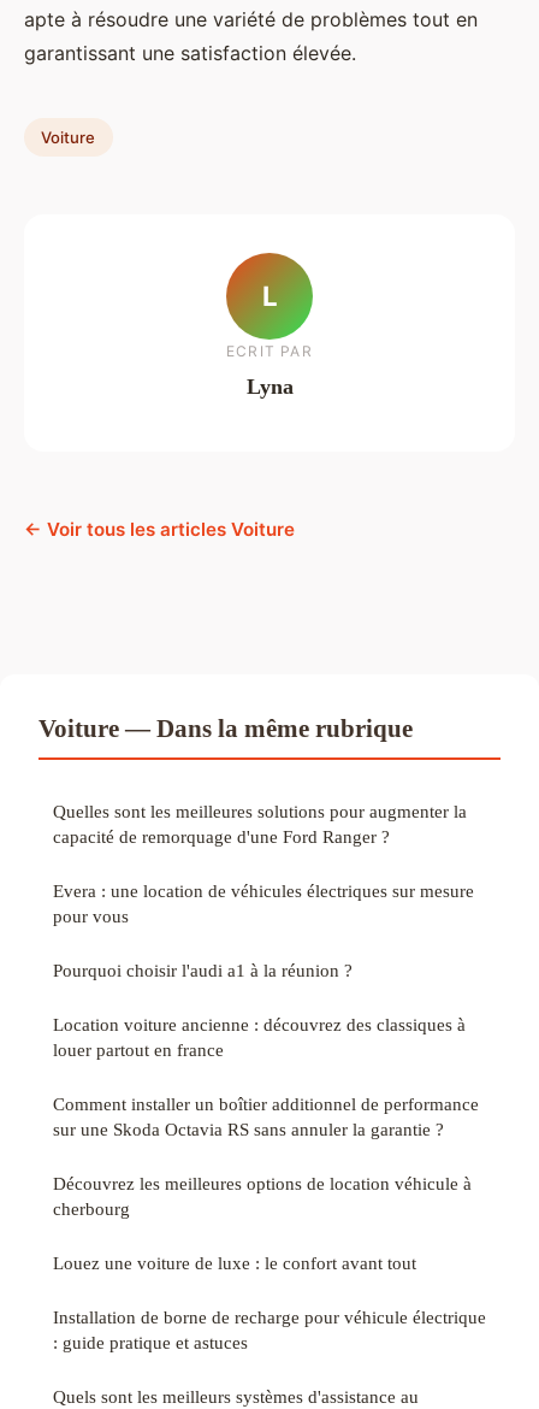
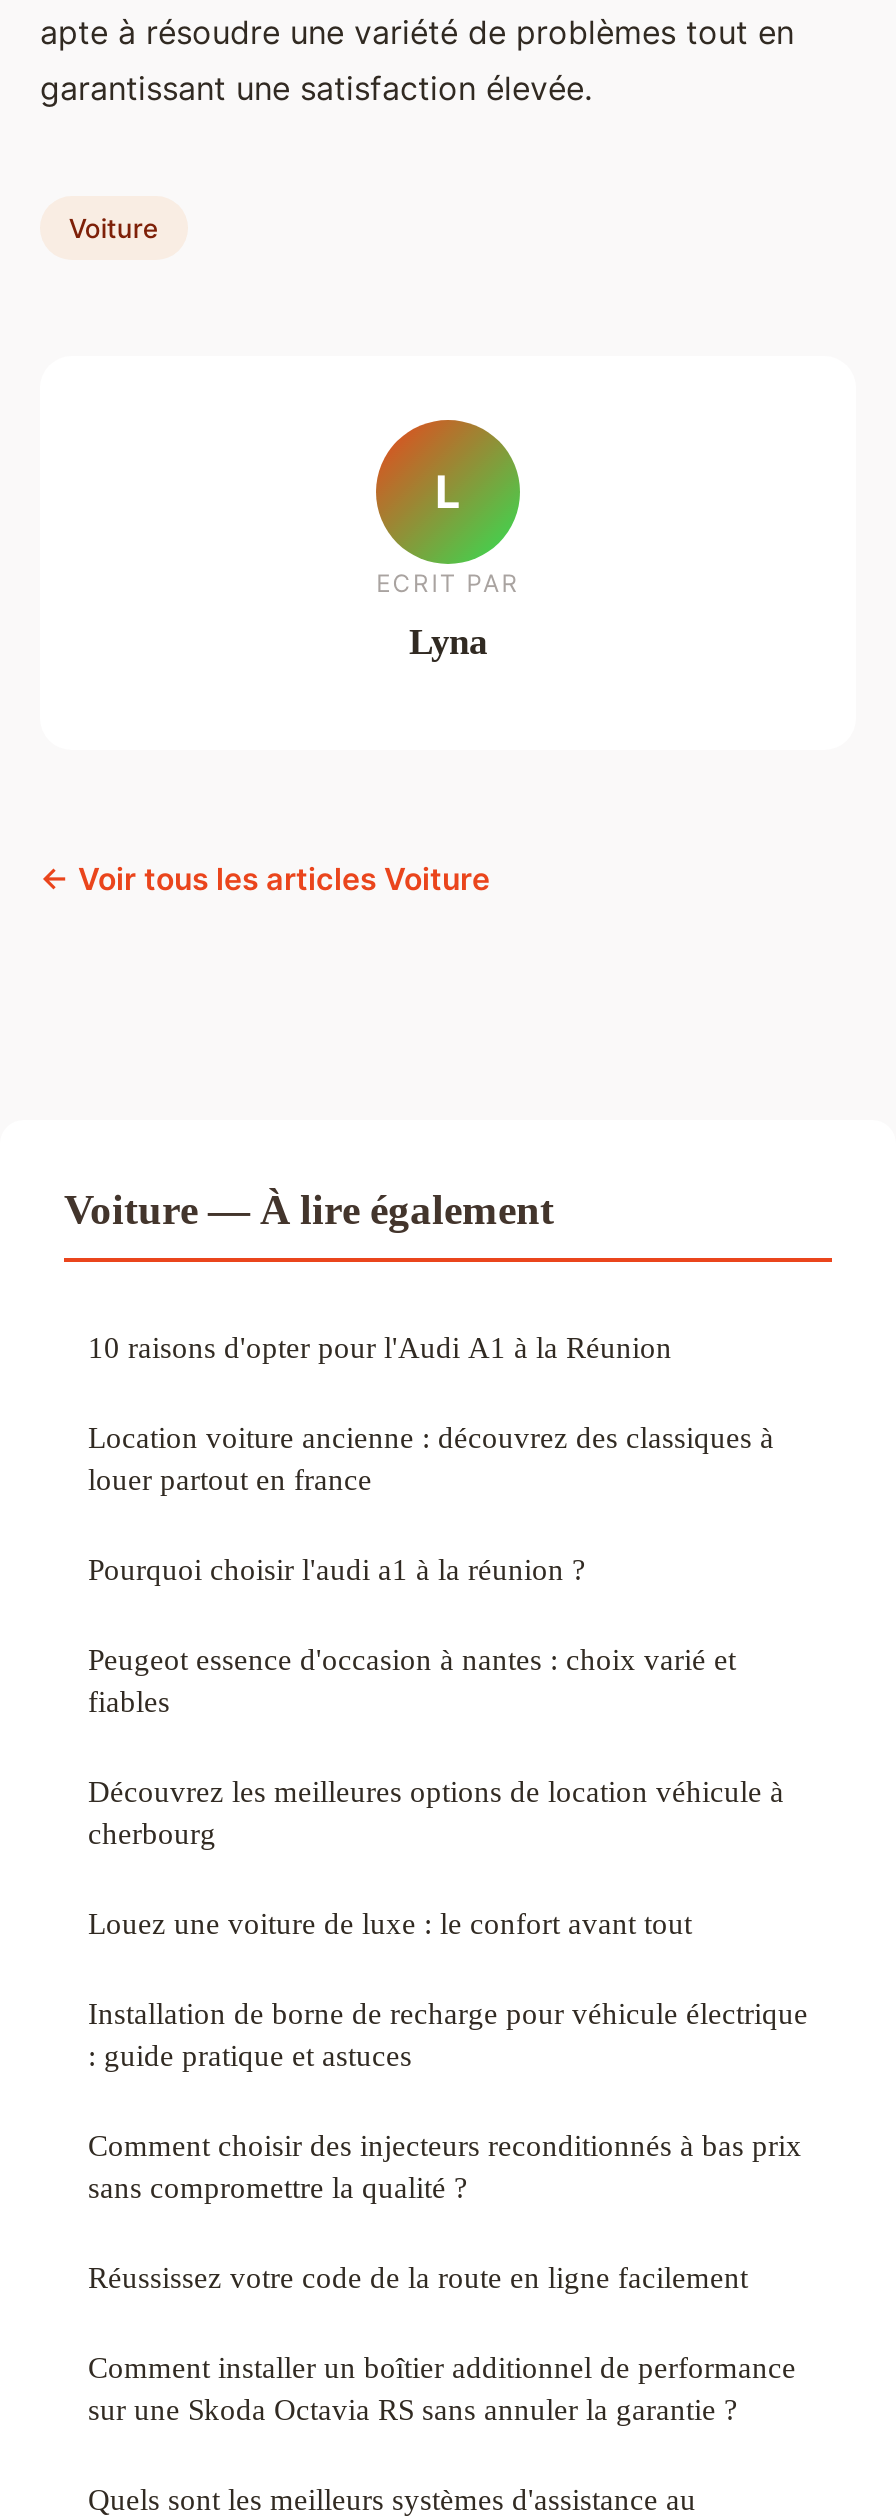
- Voiture — Dans la même rubrique
- Quelles sont les meilleures solutions pour augmenter la
- capacité de remorquage d'une Ford Ranger ?
- Evera : une location de véhicules électriques sur mesure
- pour vous
+ Voiture — À lire également
+ 10 raisons d'opter pour l'Audi A1 à la Réunion

moved down: Pourquoi choisir l'audi a1 à la réunion ?

moved up: Location voiture ancienne : découvrez des classiques à | louer partout en france

+ Peugeot essence d'occasion à nantes : choix varié et
+ fiables

moved down: Comment installer un boîtier additionnel de performance | sur une Skoda Octavia RS sans annuler la garantie ?

moved up: Découvrez les meilleures options de location véhicule à | cherbourg | Louez une voiture de luxe : le confort avant tout | Installation de borne de recharge pour véhicule électrique | : guide pratique et astuces

+ Comment choisir des injecteurs reconditionnés à bas prix
+ sans compromettre la qualité ?
+ Réussissez votre code de la route en ligne facilement
